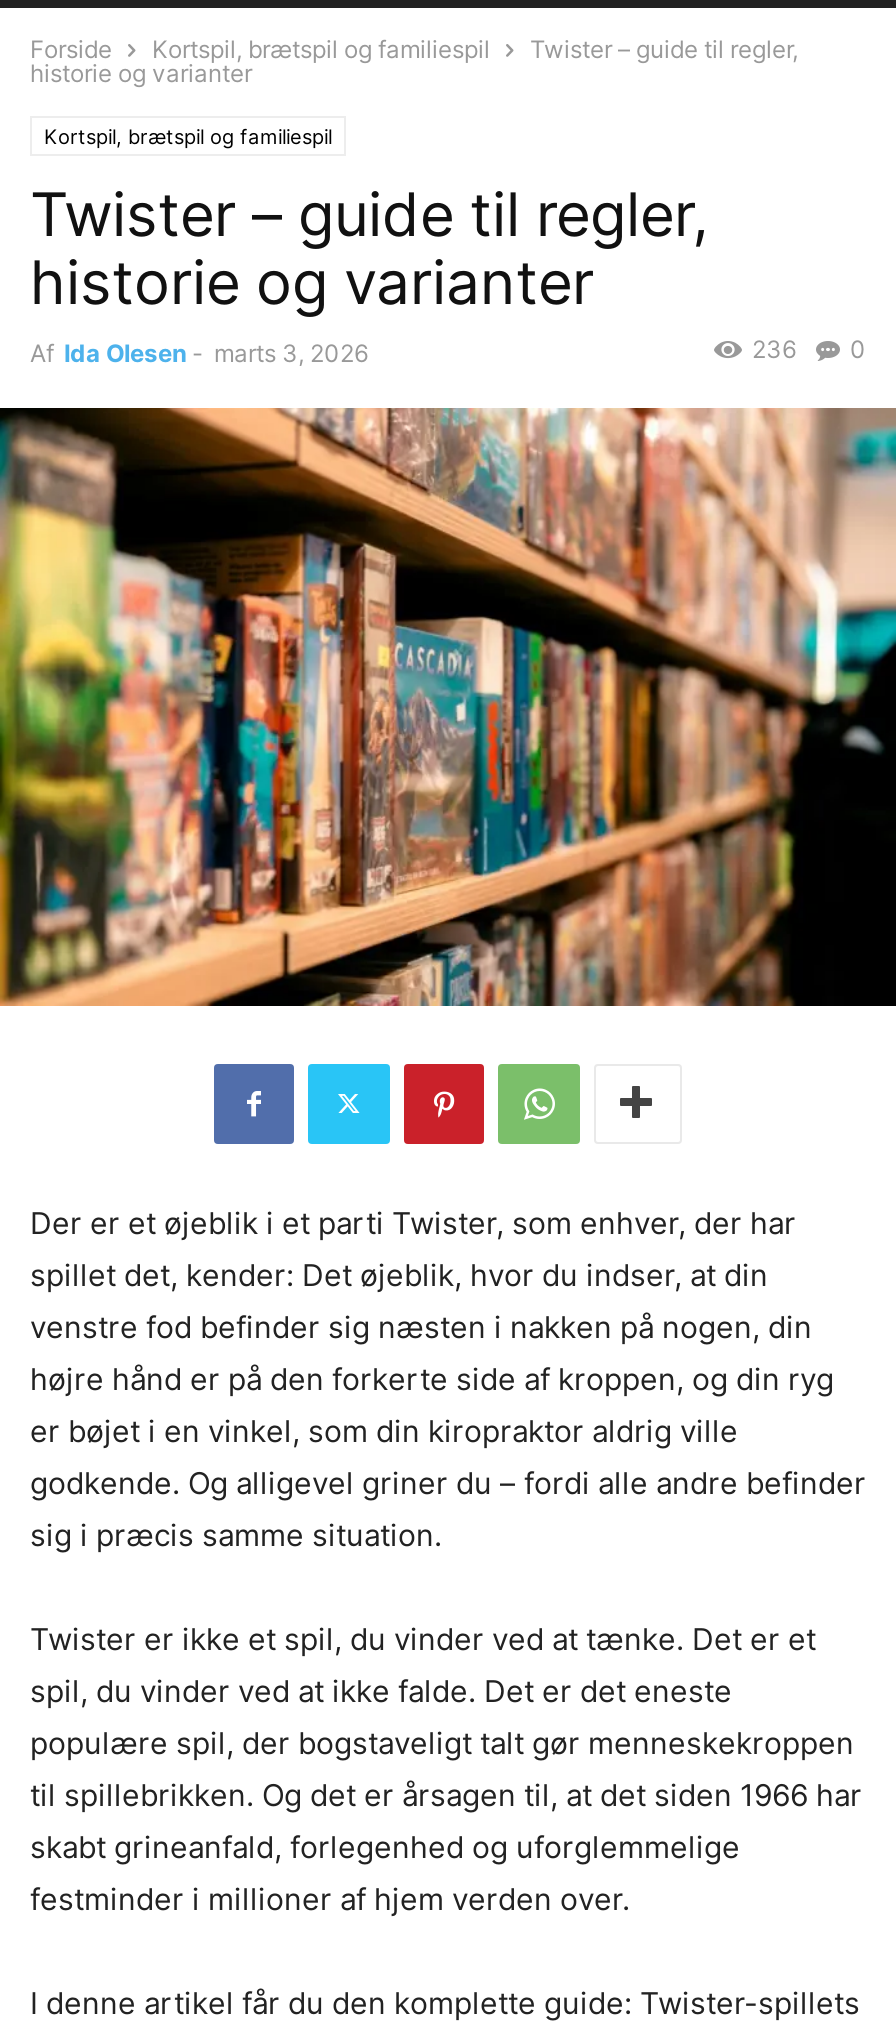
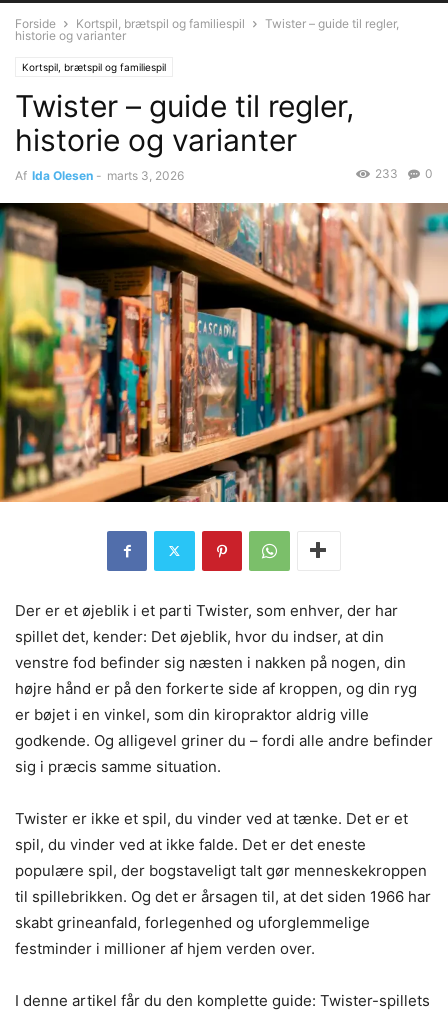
- 236 0
+ 233 0
